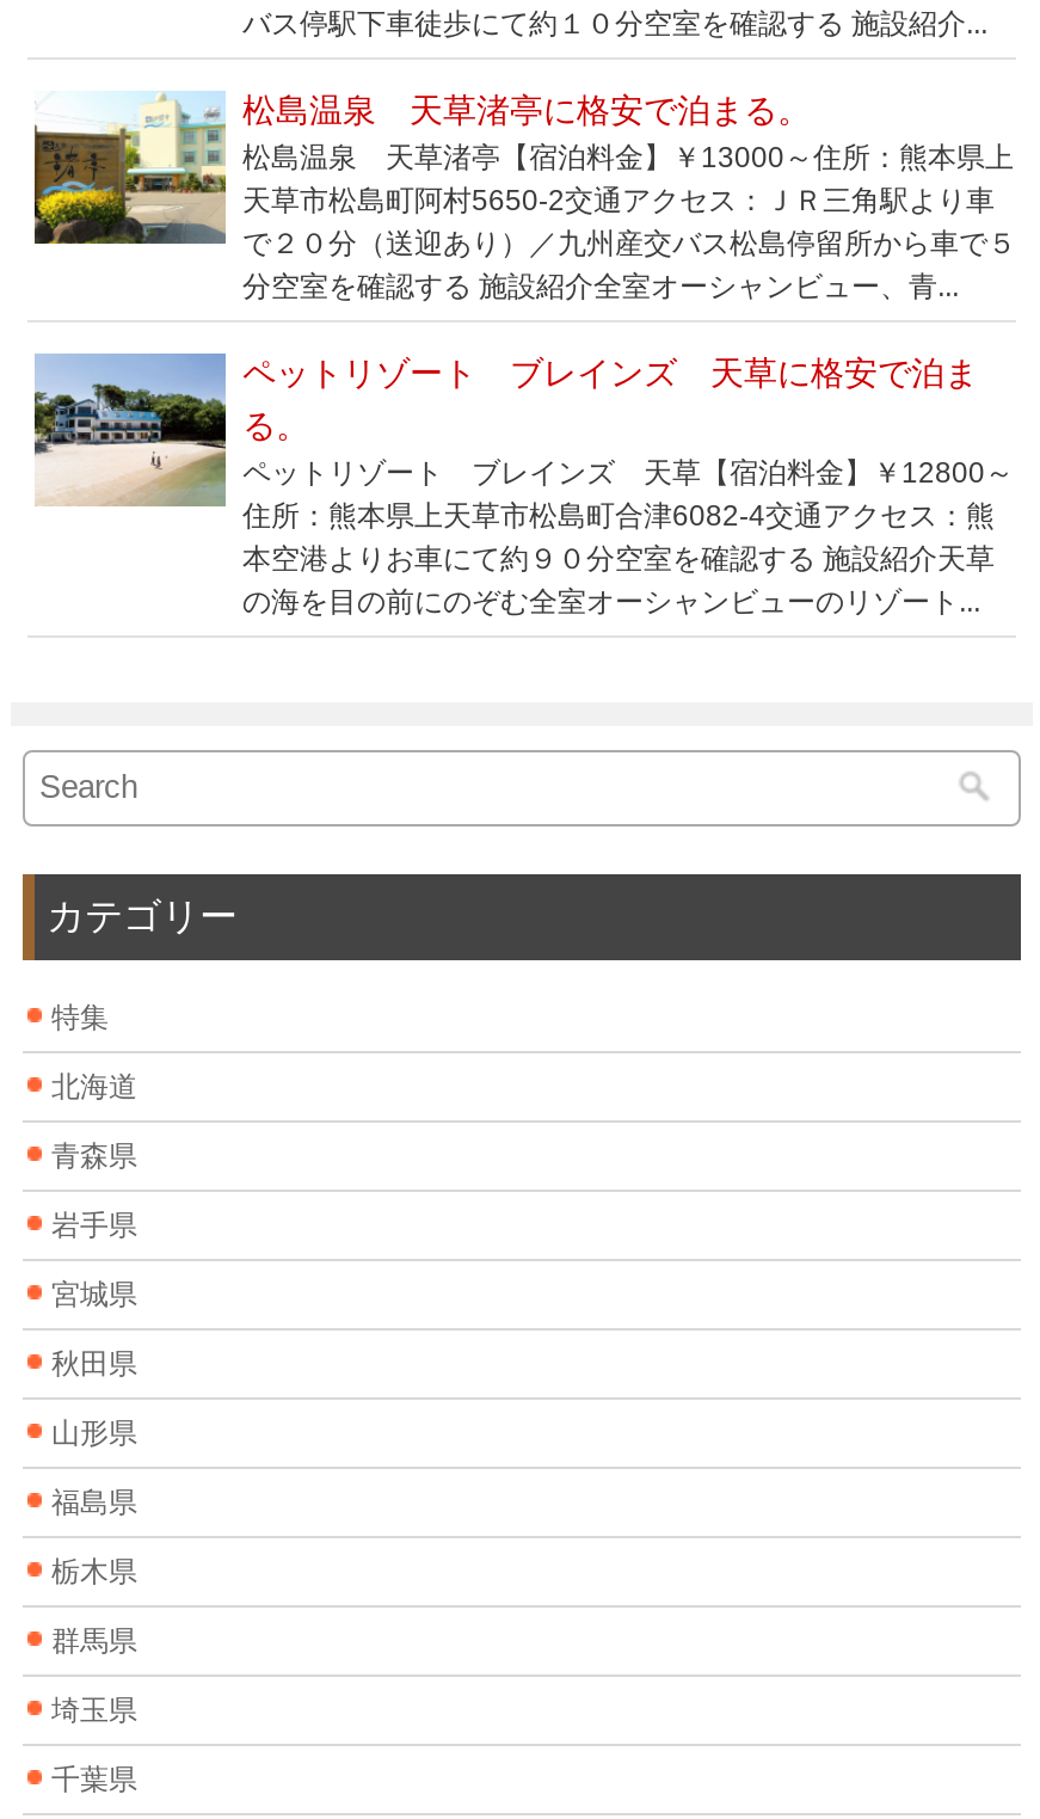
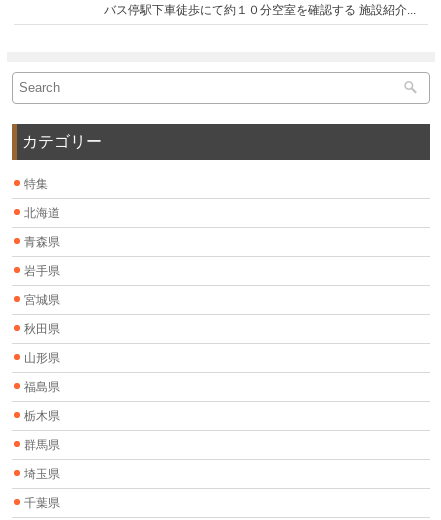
- [image]
- 松島温泉 天草渚亭に格安で泊まる。
- 松島温泉 天草渚亭【宿泊料金】￥13000～住所：熊本県上
- 天草市松島町阿村5650-2交通アクセス：ＪＲ三角駅より車
- で２０分（送迎あり）／九州産交バス松島停留所から車で５
- 分空室を確認する 施設紹介全室オーシャンビュー、青...
- ペットリゾート ブレインズ 天草に格安で泊ま
- る。
- ペットリゾート ブレインズ 天草【宿泊料金】￥12800～
- 住所：熊本県上天草市松島町合津6082-4交通アクセス：熊
- 本空港よりお車にて約９０分空室を確認する 施設紹介天草
- の海を目の前にのぞむ全室オーシャンビューのリゾート...

- [image]
